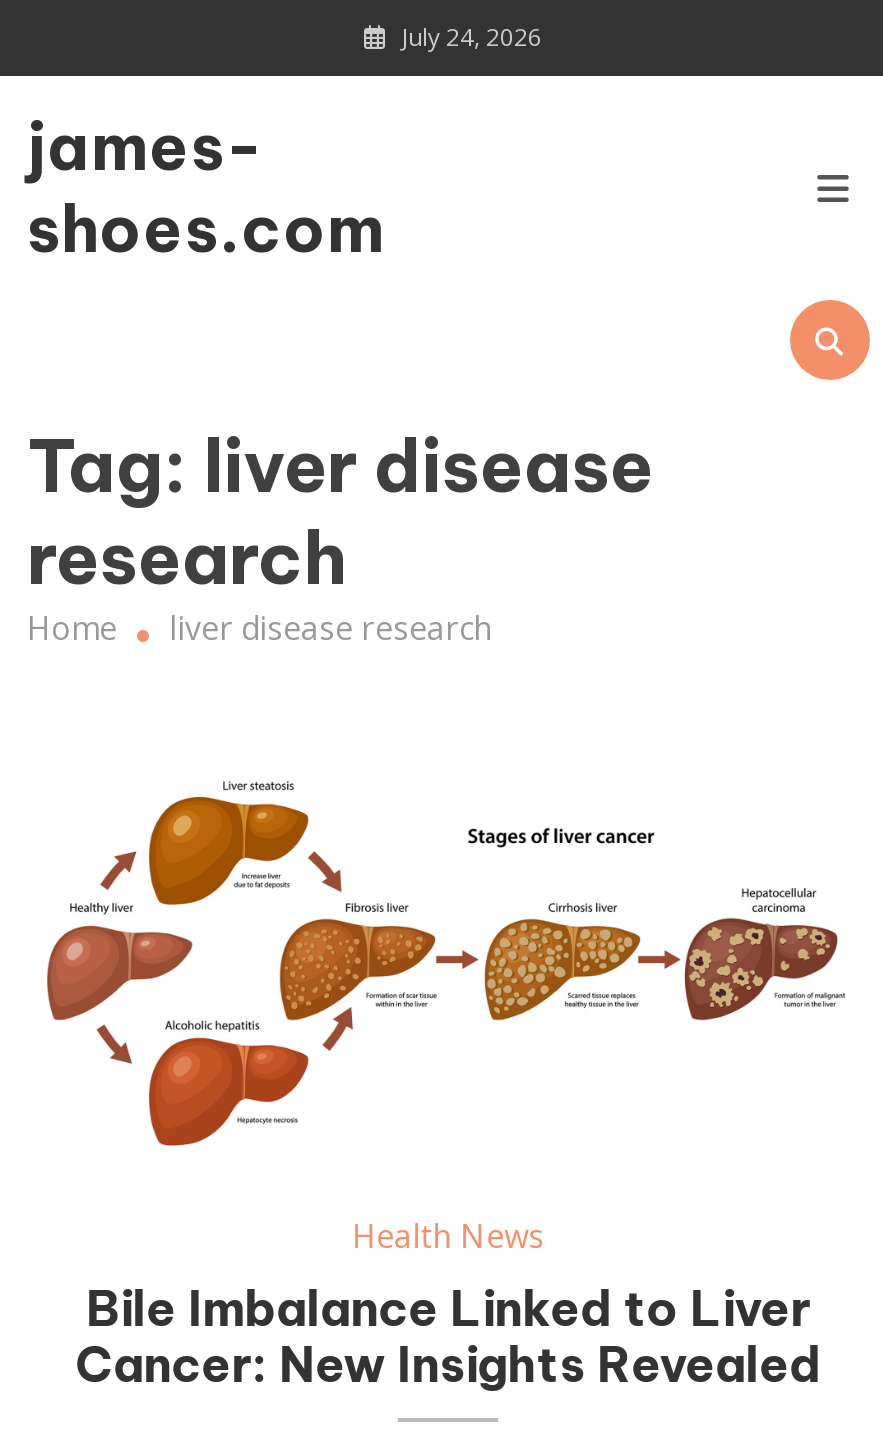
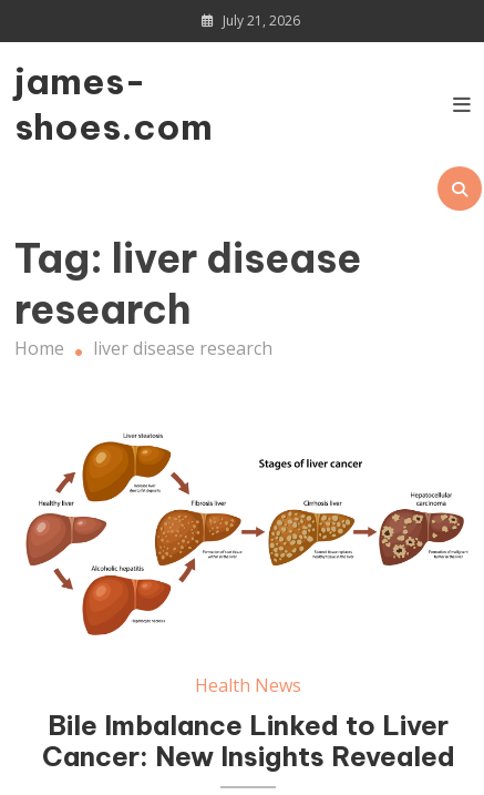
- July 24, 2026
+ July 21, 2026
